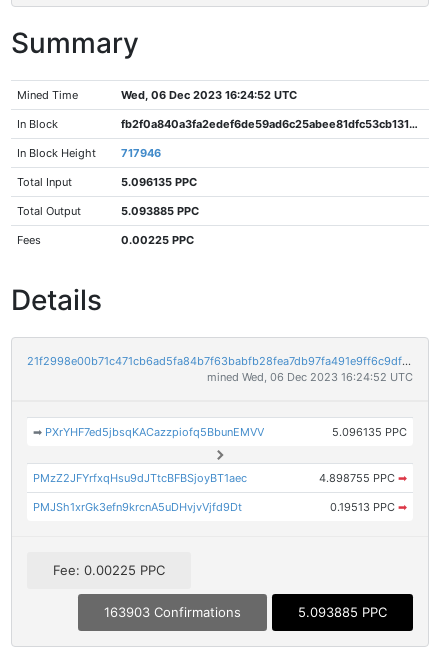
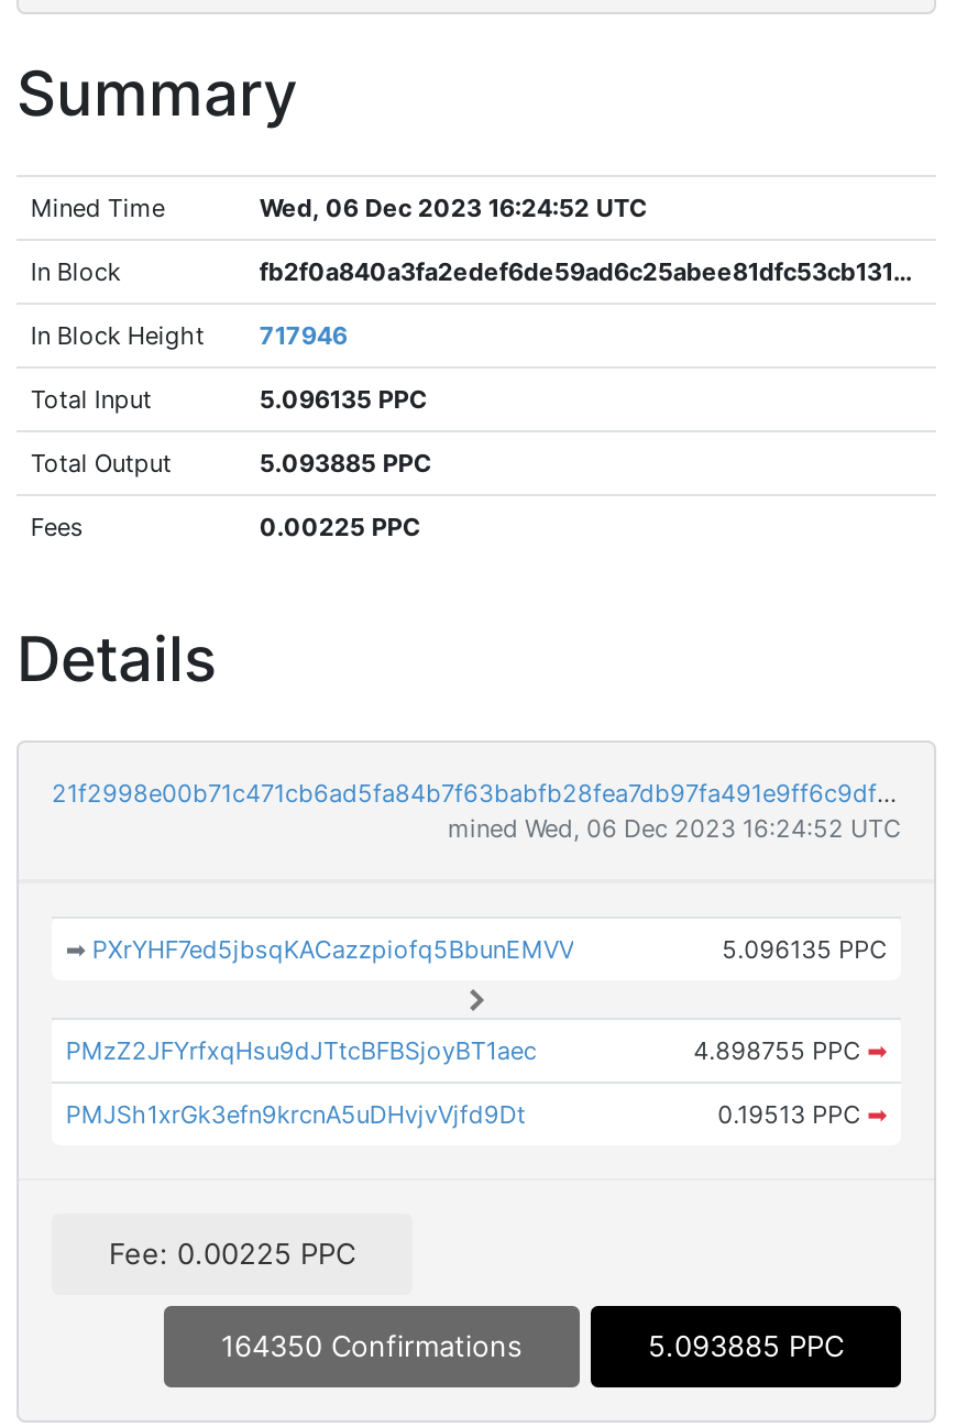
- 163903 Confirmations
+ 164350 Confirmations
